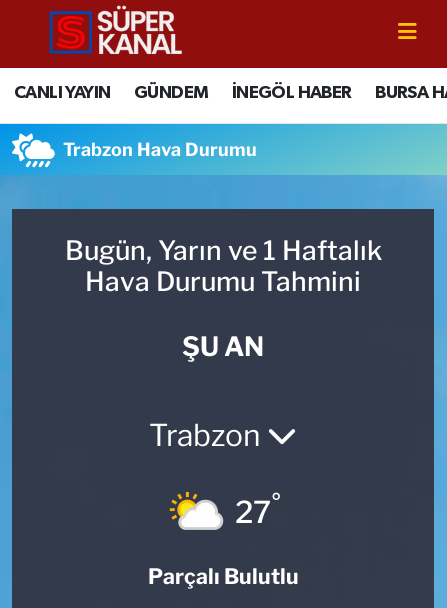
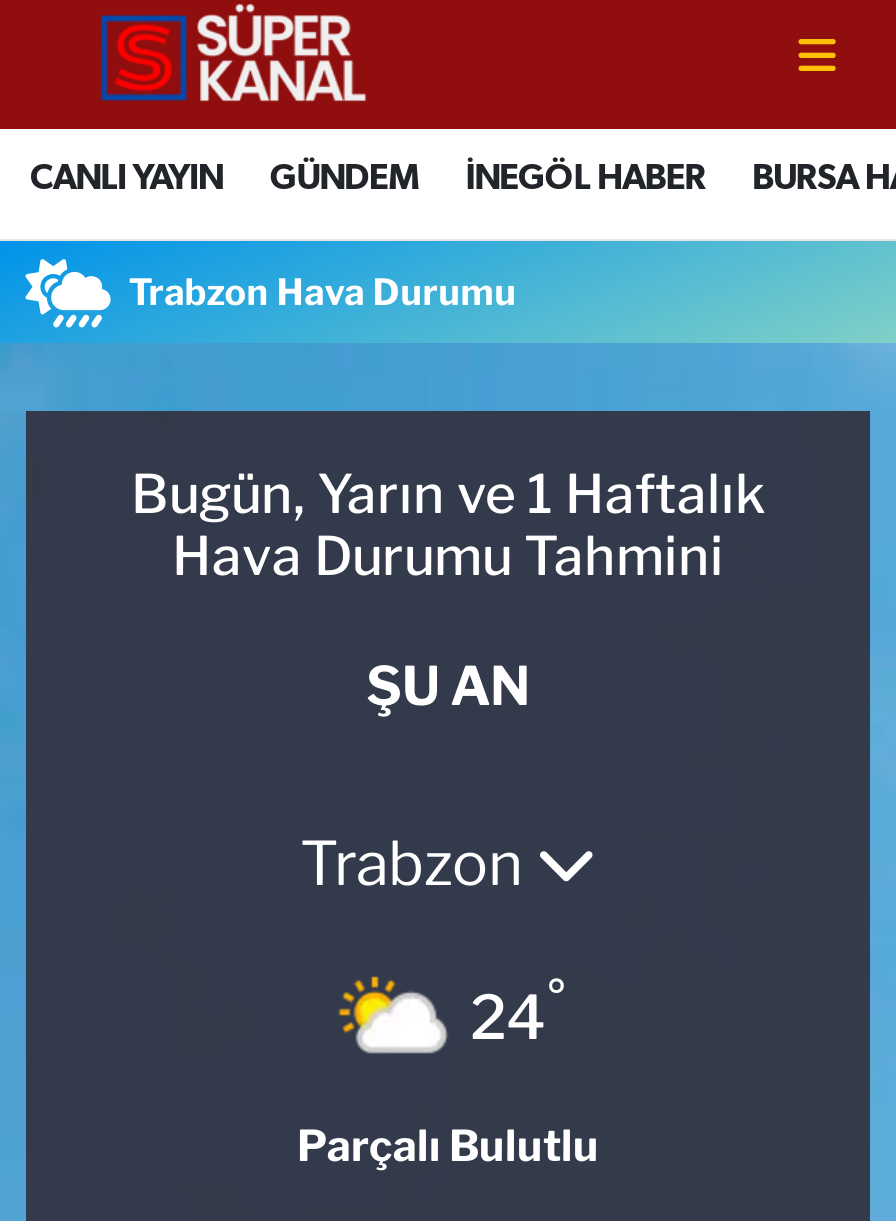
- 27°
+ 24°
